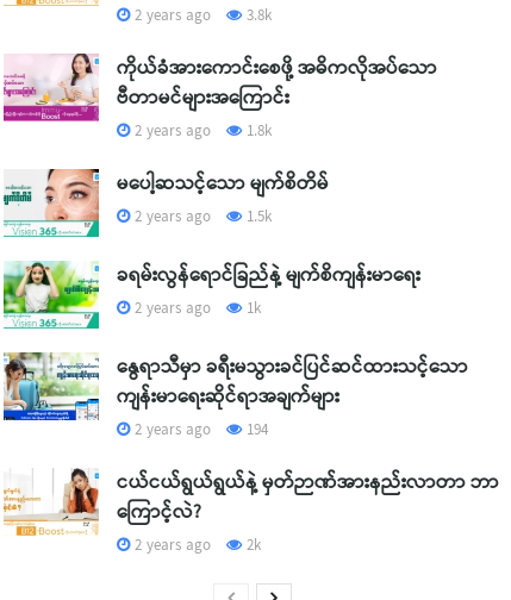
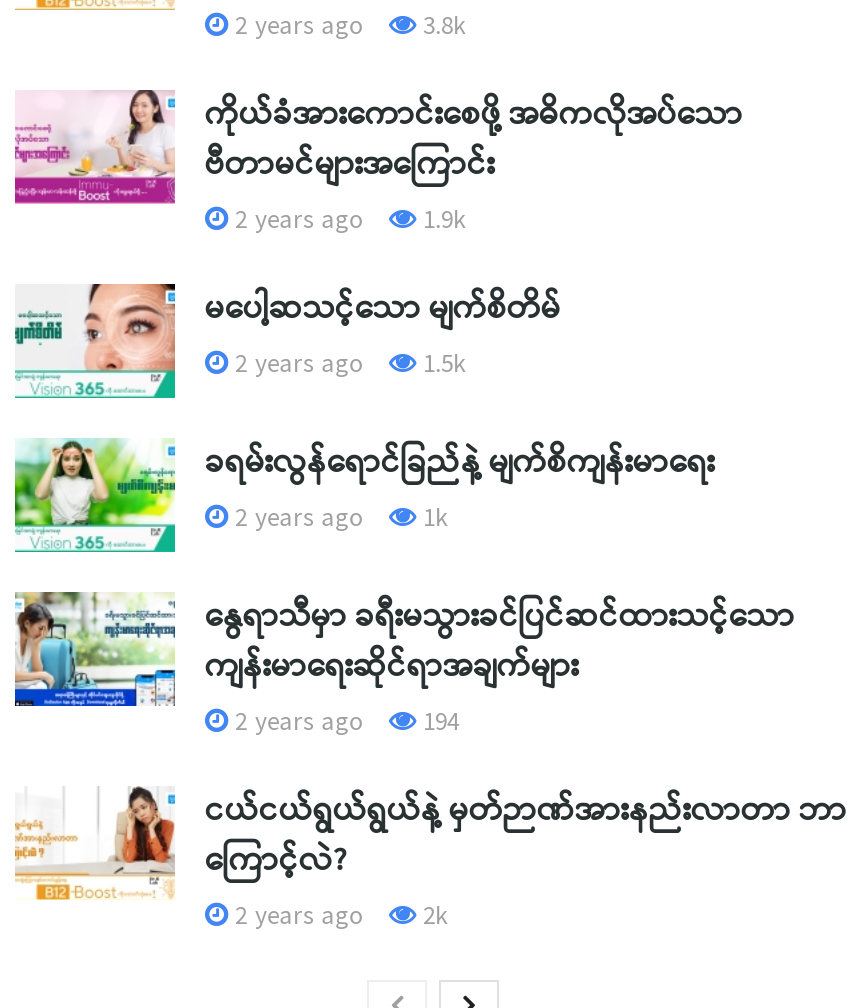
- 2 years ago 1.8k
+ 2 years ago 1.9k
